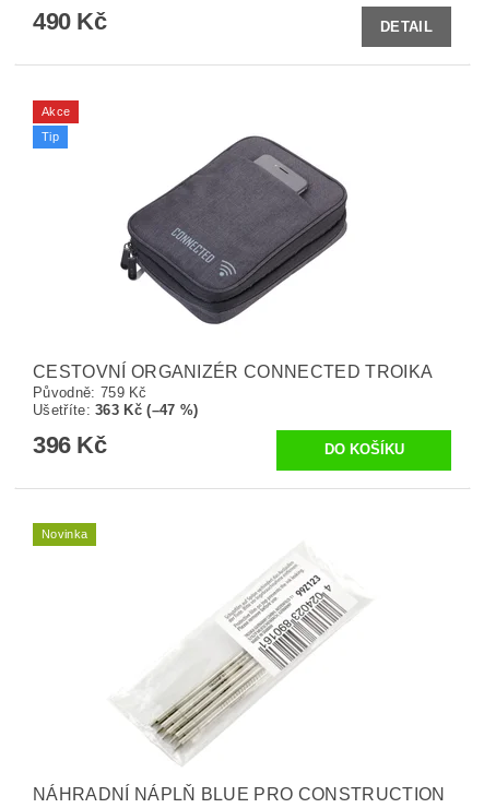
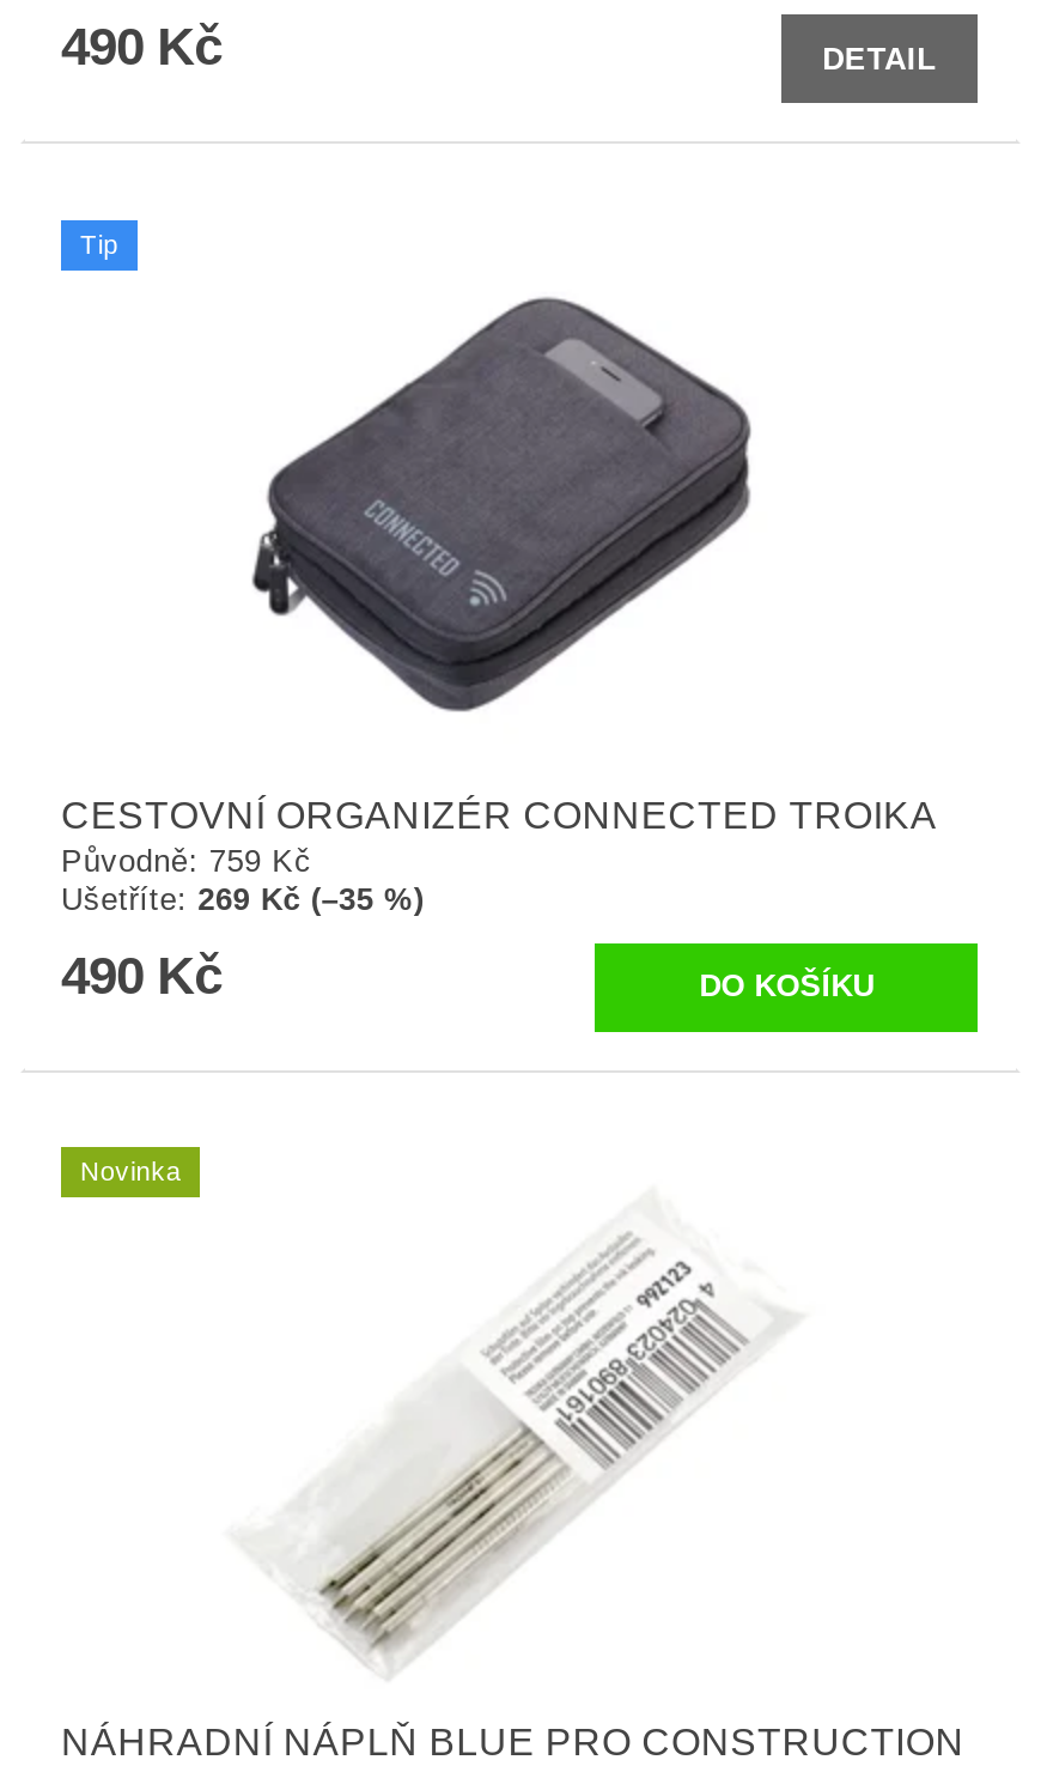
- Akce

moved up: Tip

- Ušetříte: 363 Kč (–47 %)
+ Ušetříte: 269 Kč (–35 %)

- 396 Kč
+ 490 Kč
